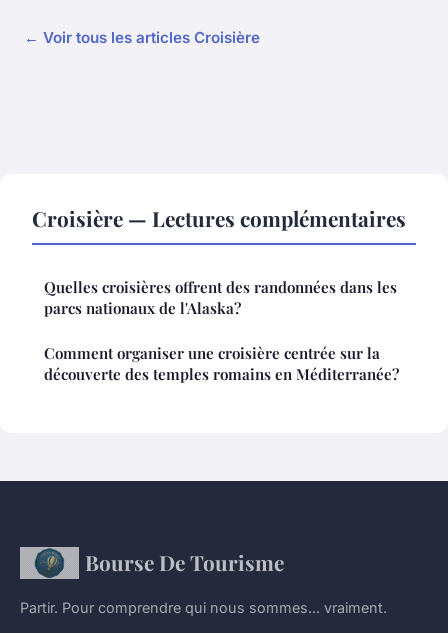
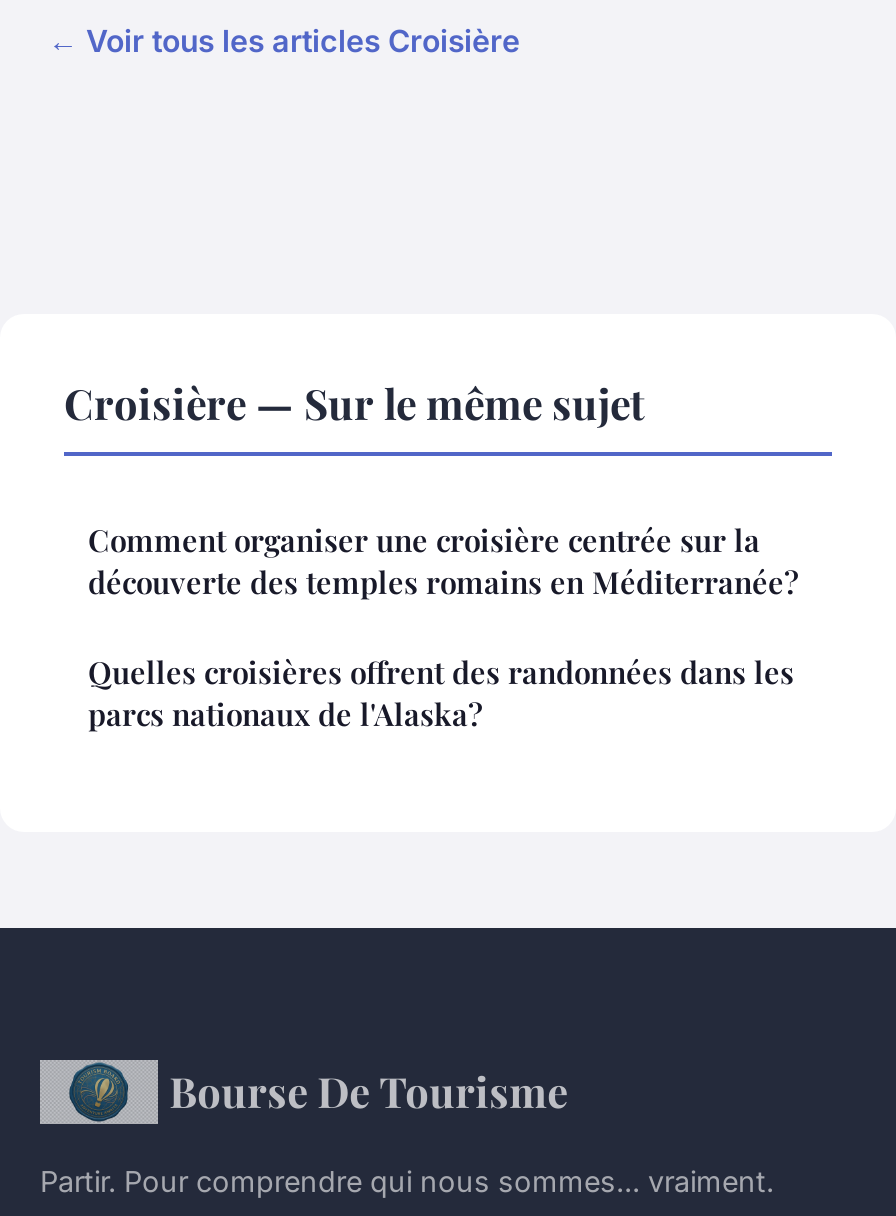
- Croisière — Lectures complémentaires
+ Croisière — Sur le même sujet

moved down: Quelles croisières offrent des randonnées dans les | parcs nationaux de l'Alaska?

moved up: Comment organiser une croisière centrée sur la | découverte des temples romains en Méditerranée?
